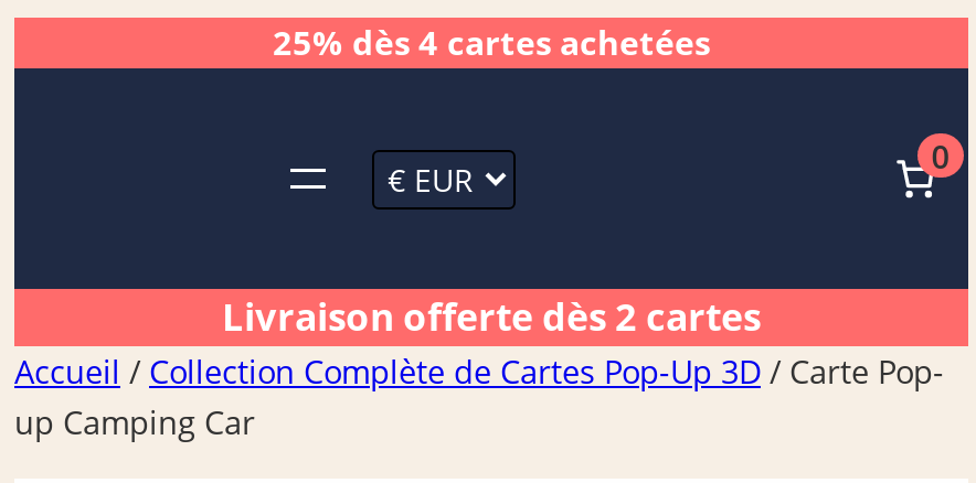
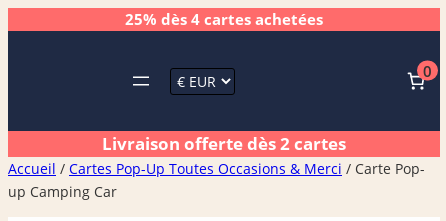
- Accueil / Collection Complète de Cartes Pop-Up 3D / Carte Pop-
+ Accueil / Cartes Pop-Up Toutes Occasions & Merci / Carte Pop-
